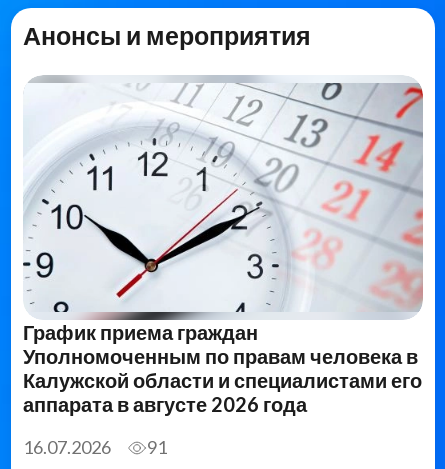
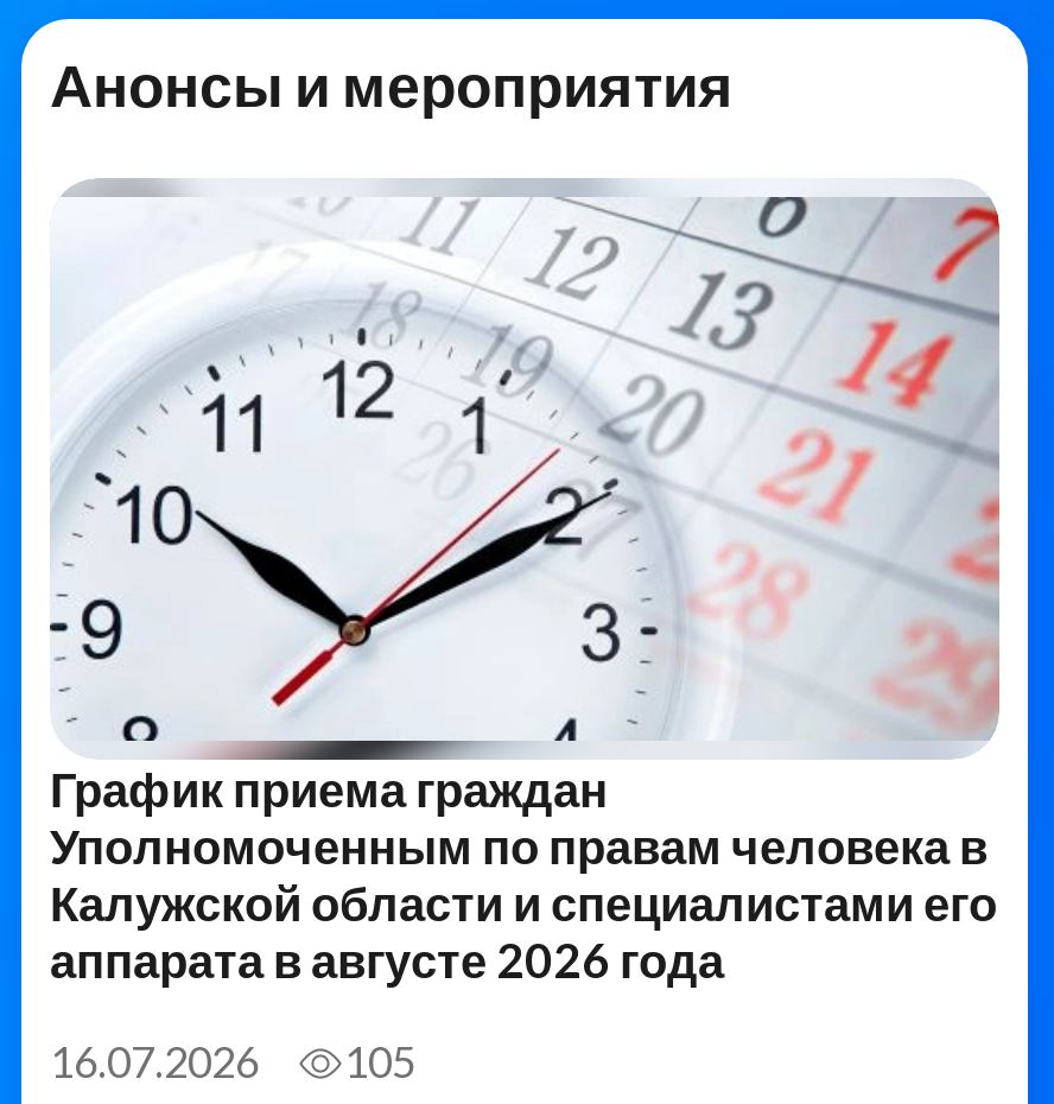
- 16.07.2026 91
+ 16.07.2026 105
